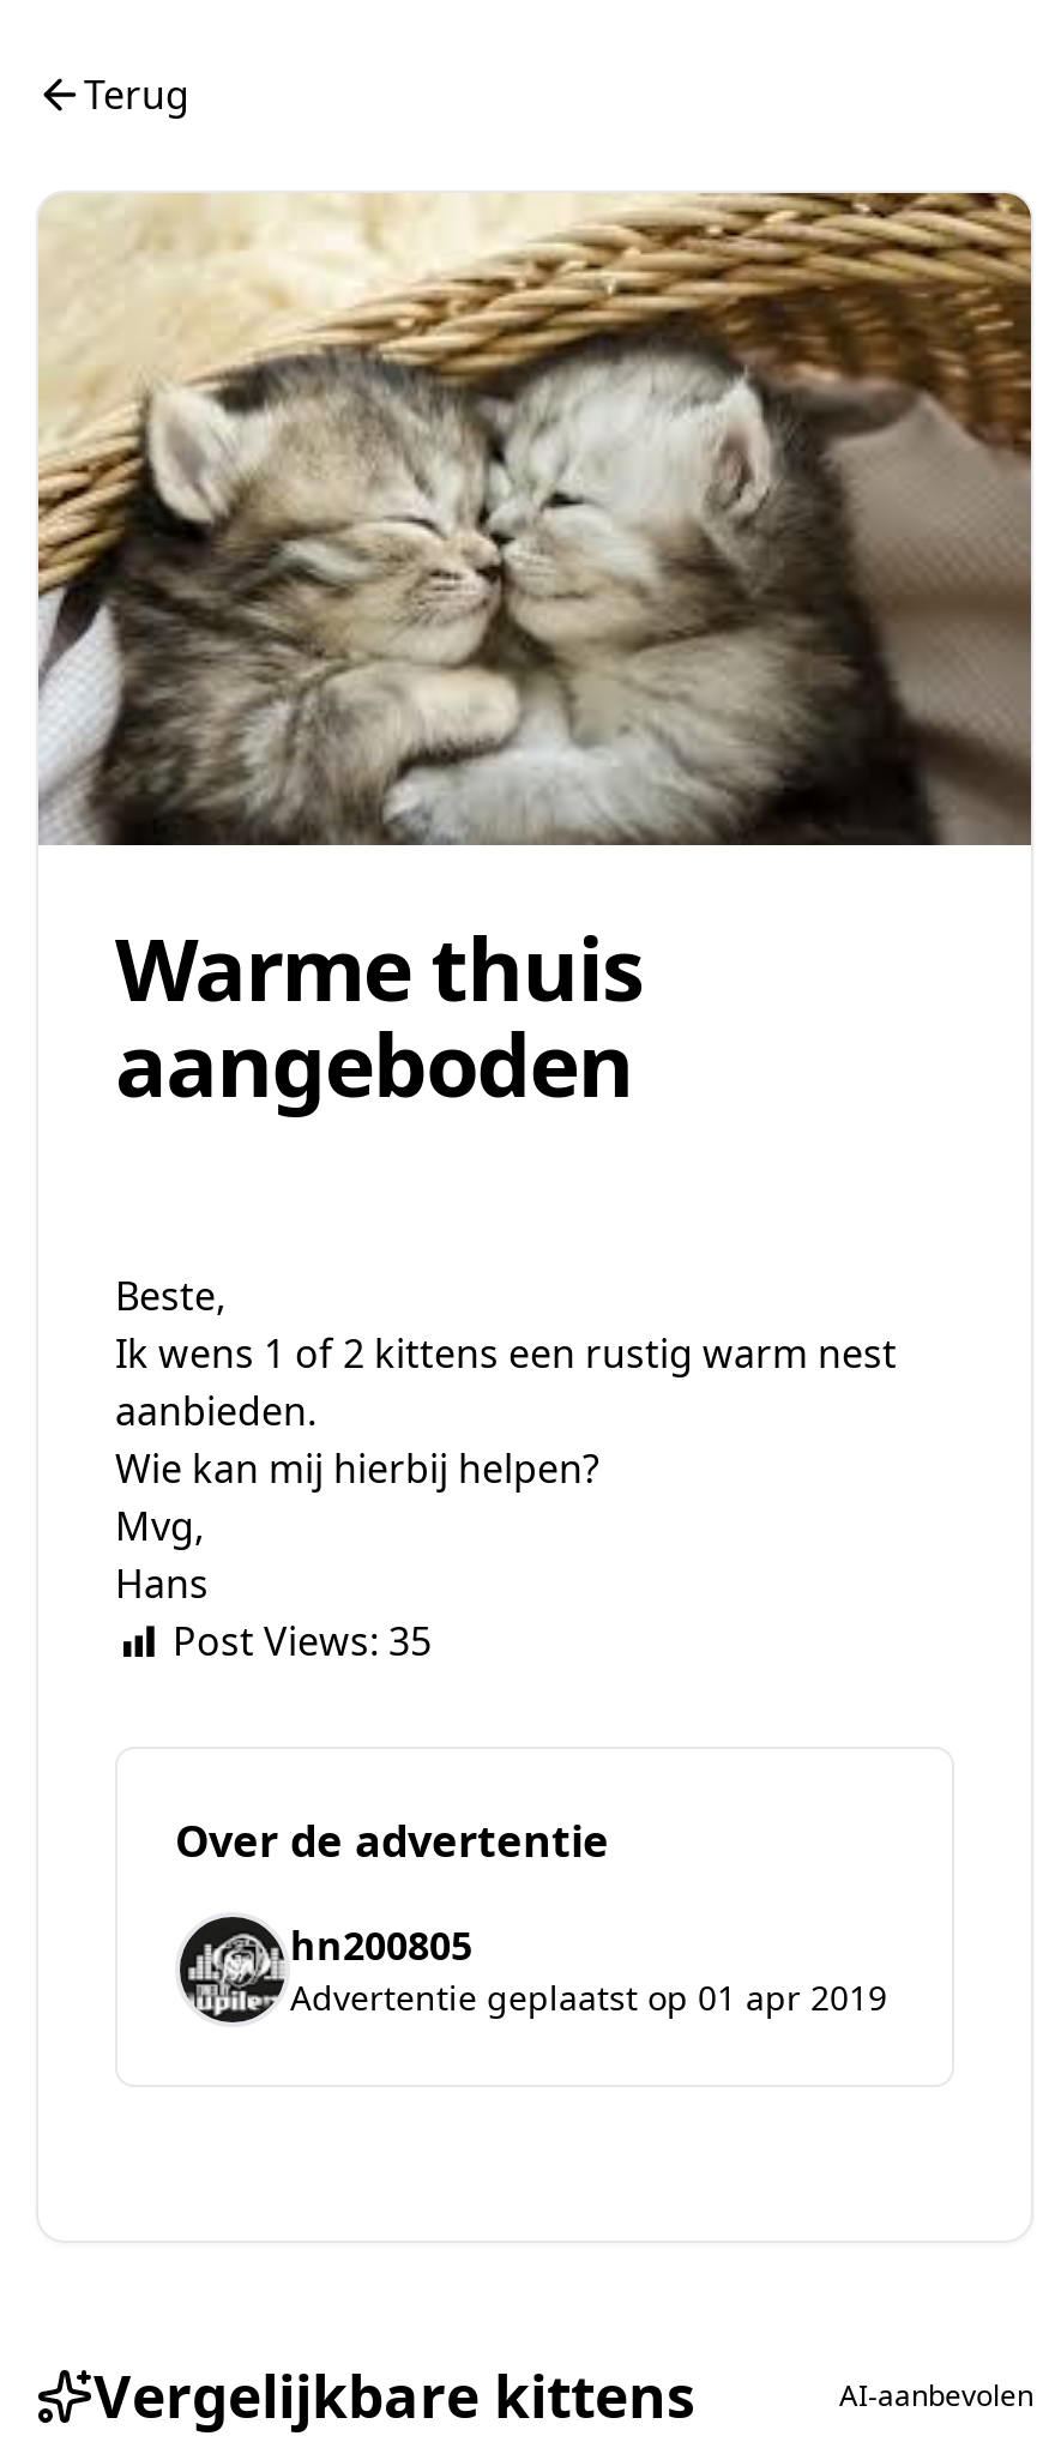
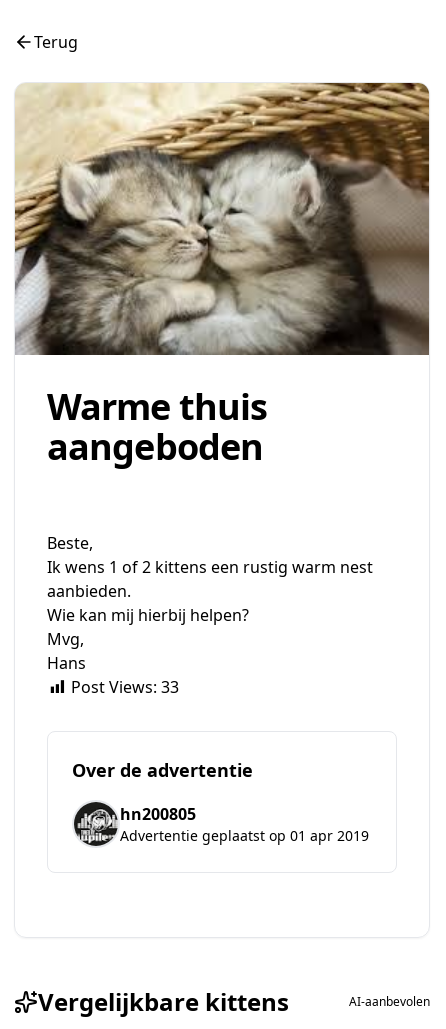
- Post Views: 35
+ Post Views: 33
